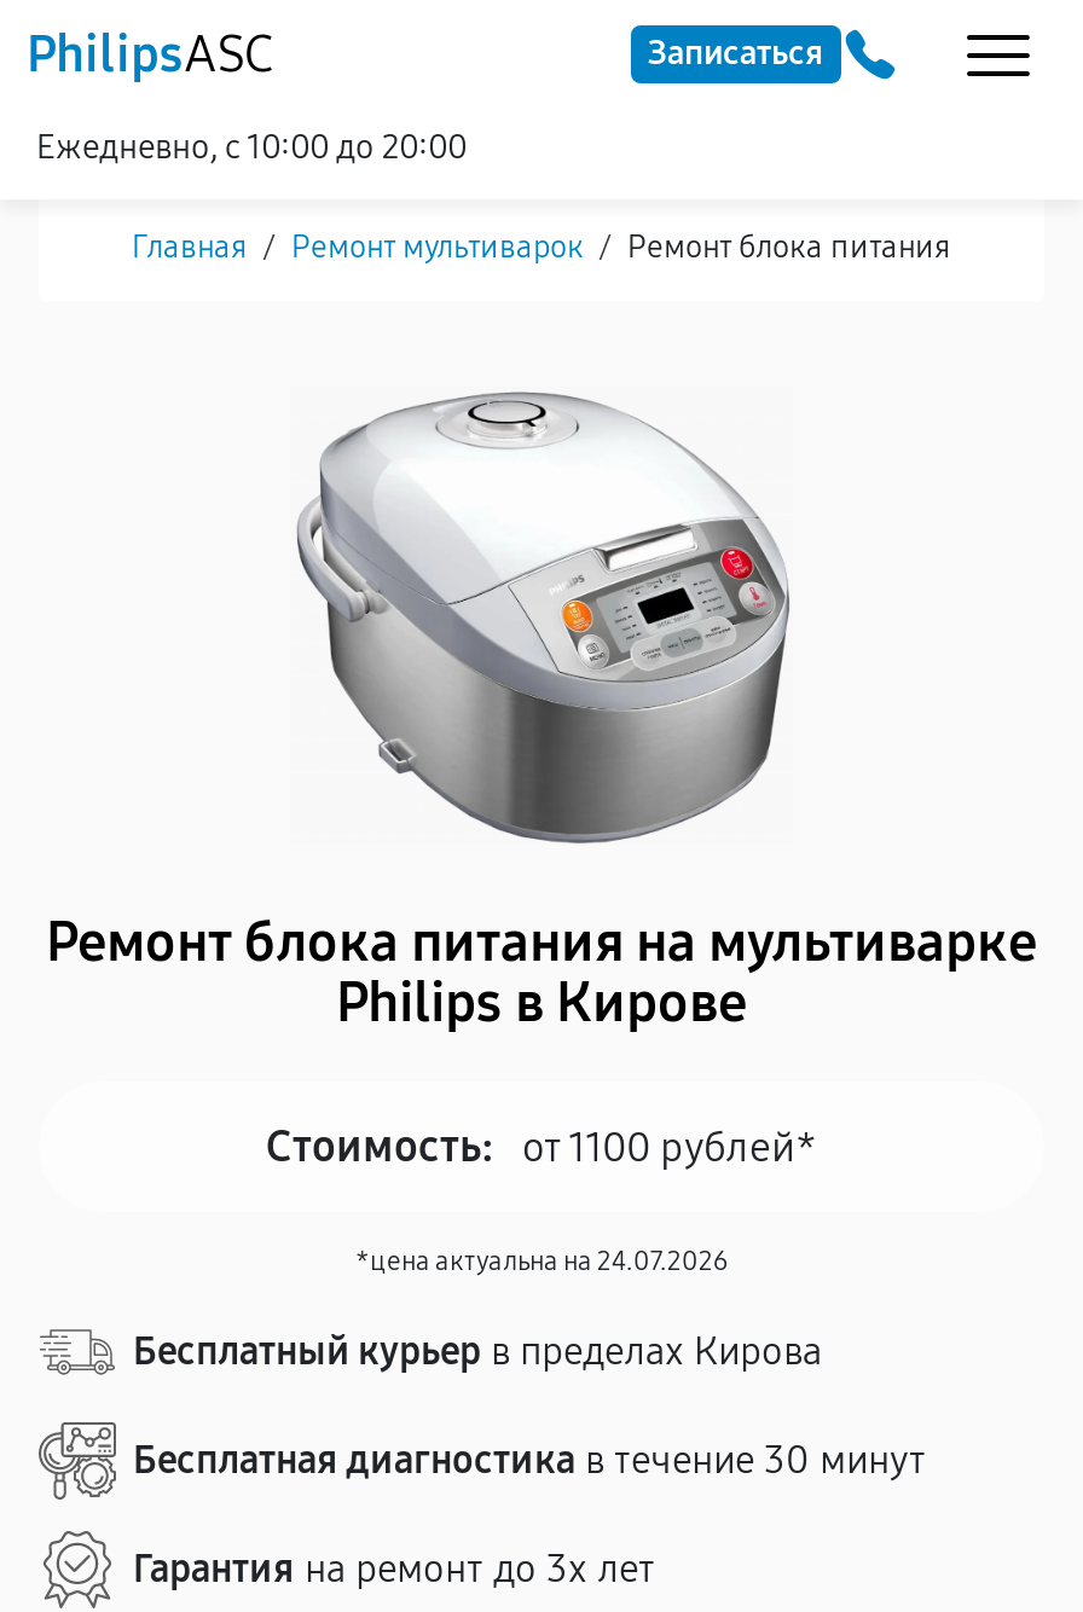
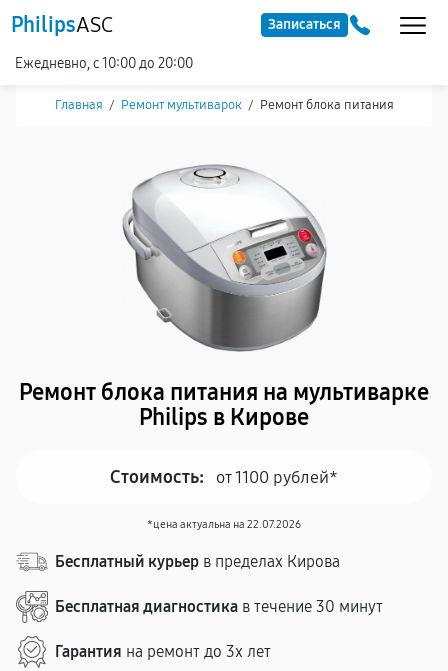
- *цена актуальна на 24.07.2026
+ *цена актуальна на 22.07.2026
